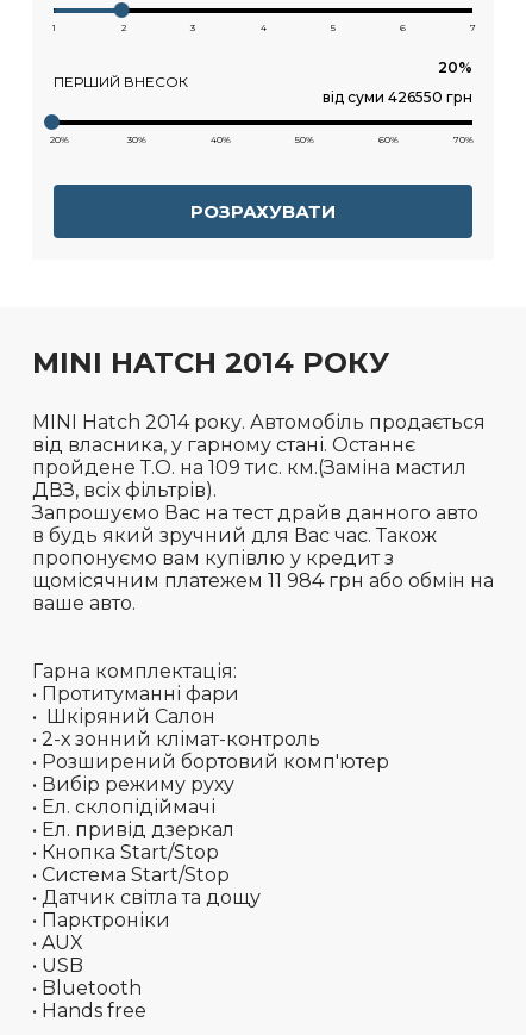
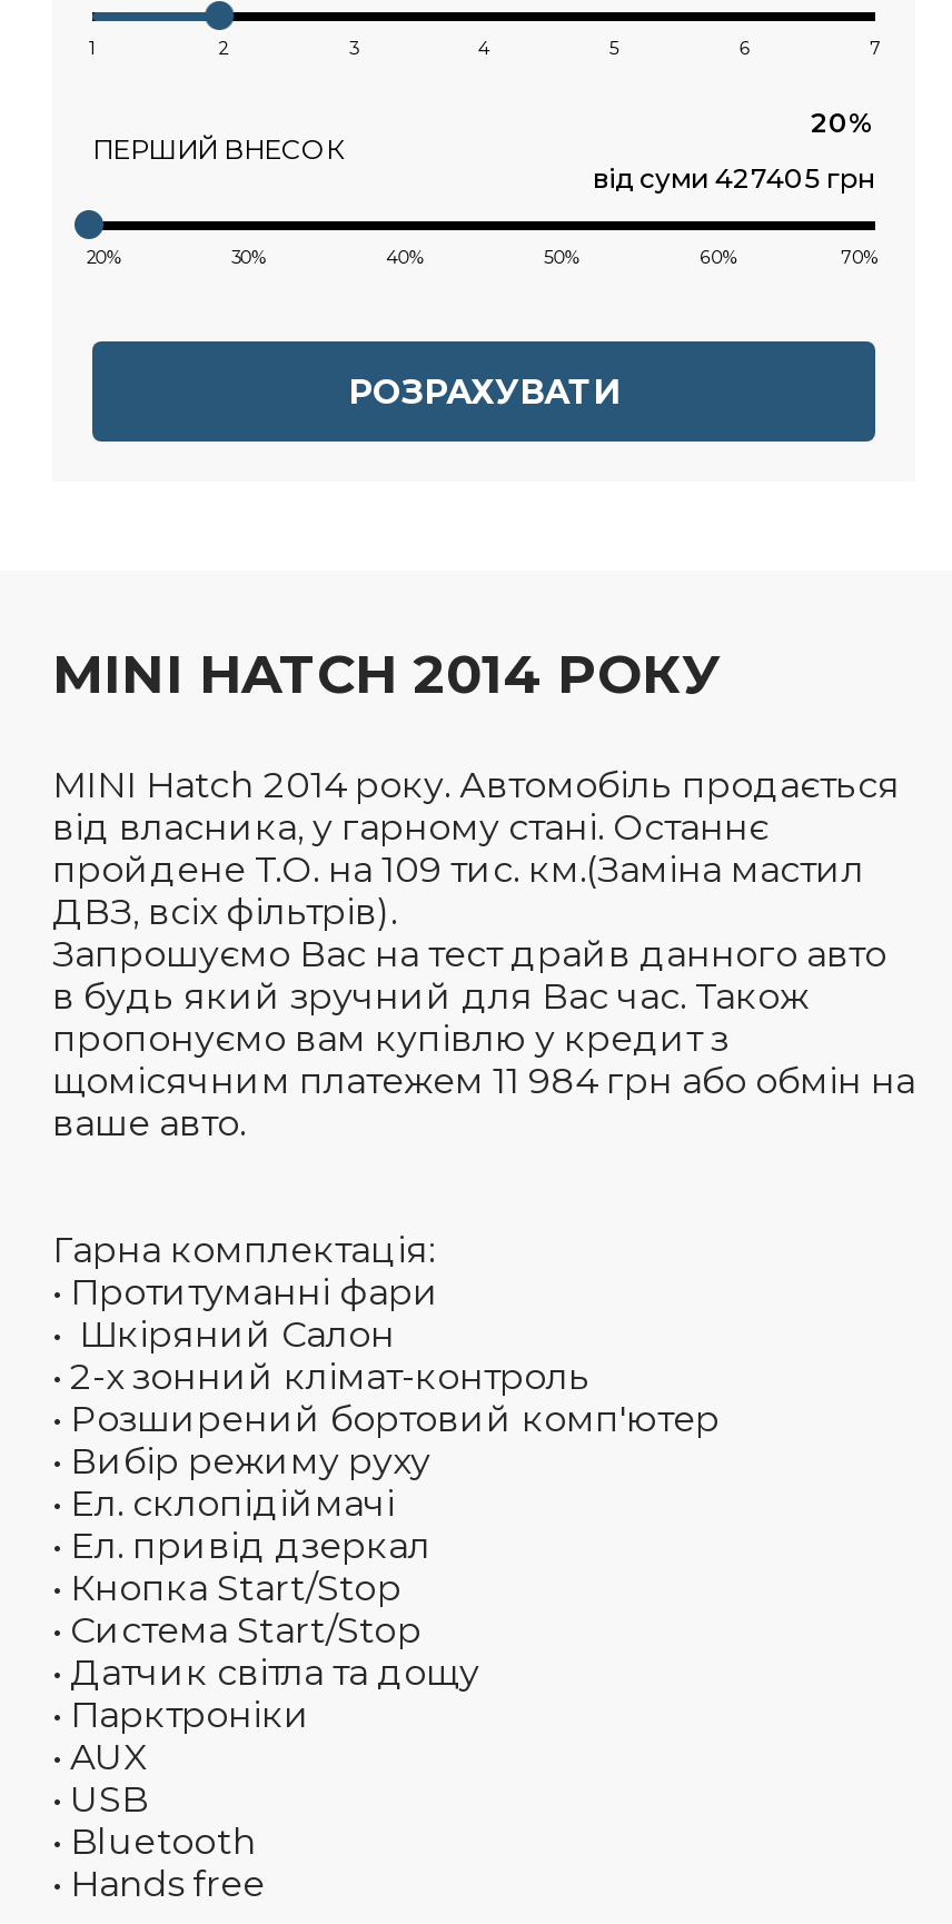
- від суми 426550 грн
+ від суми 427405 грн
